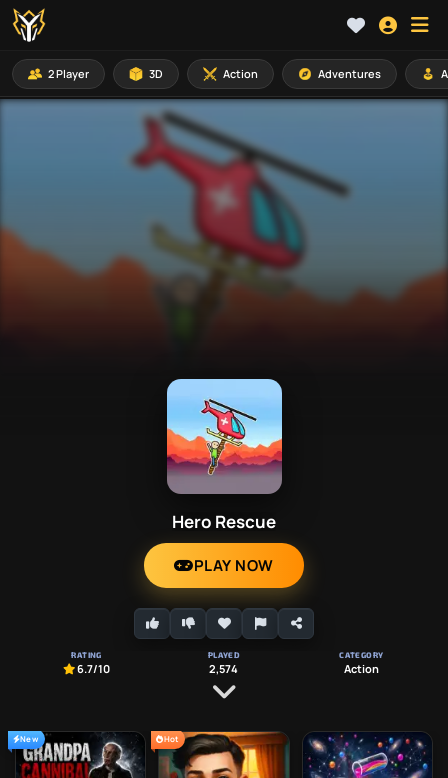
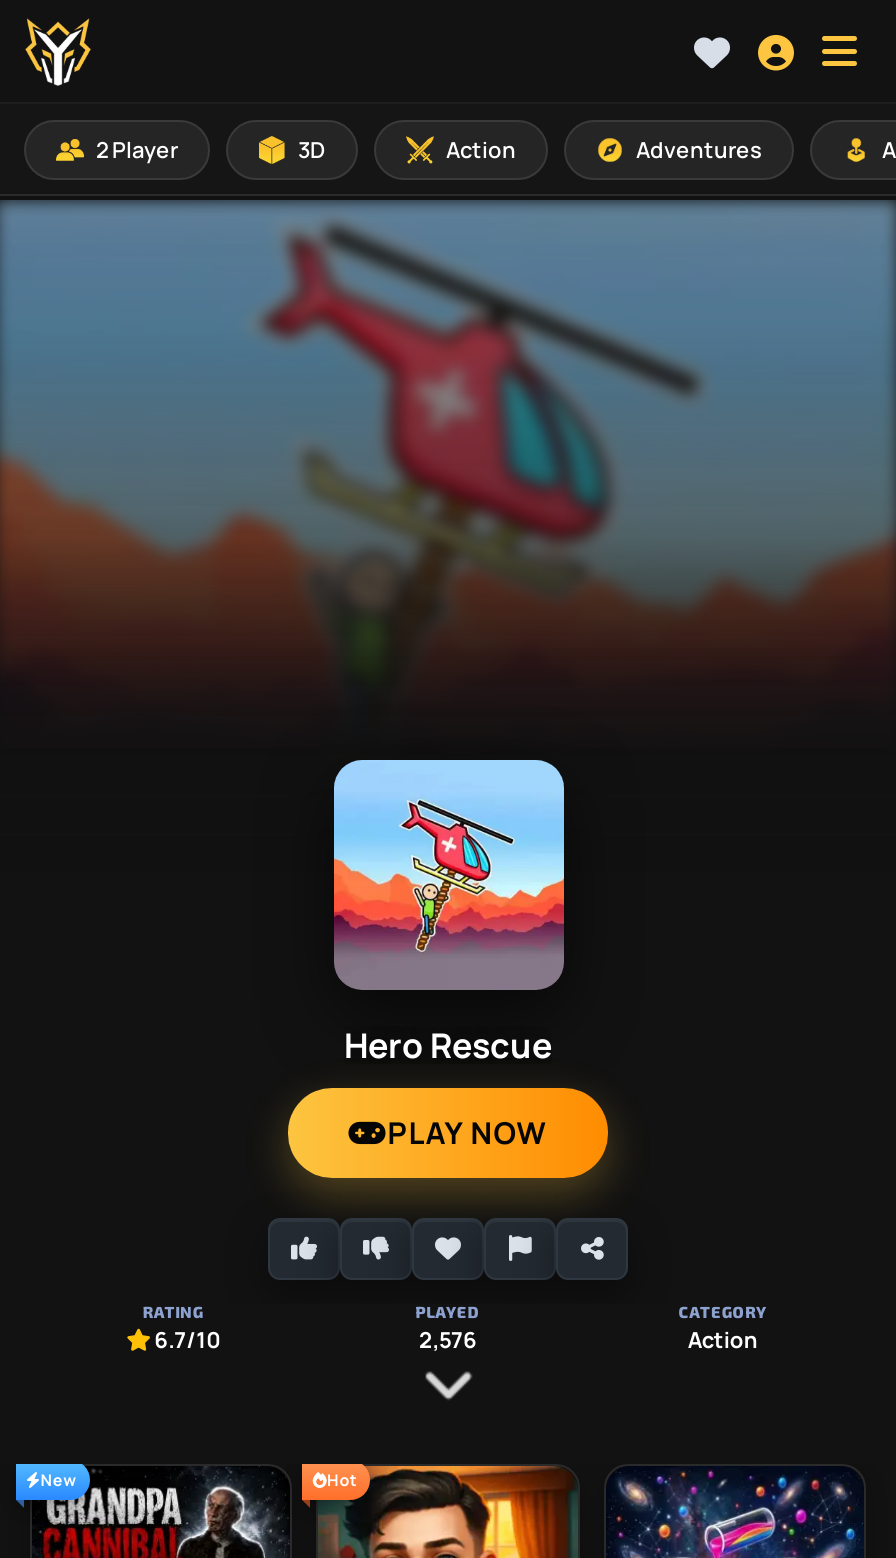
- 2,574
+ 2,576
